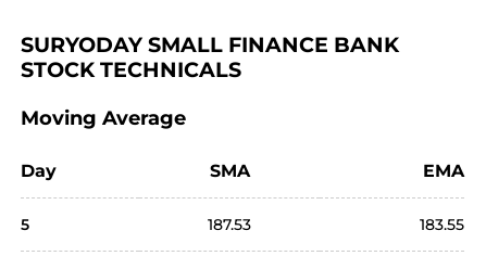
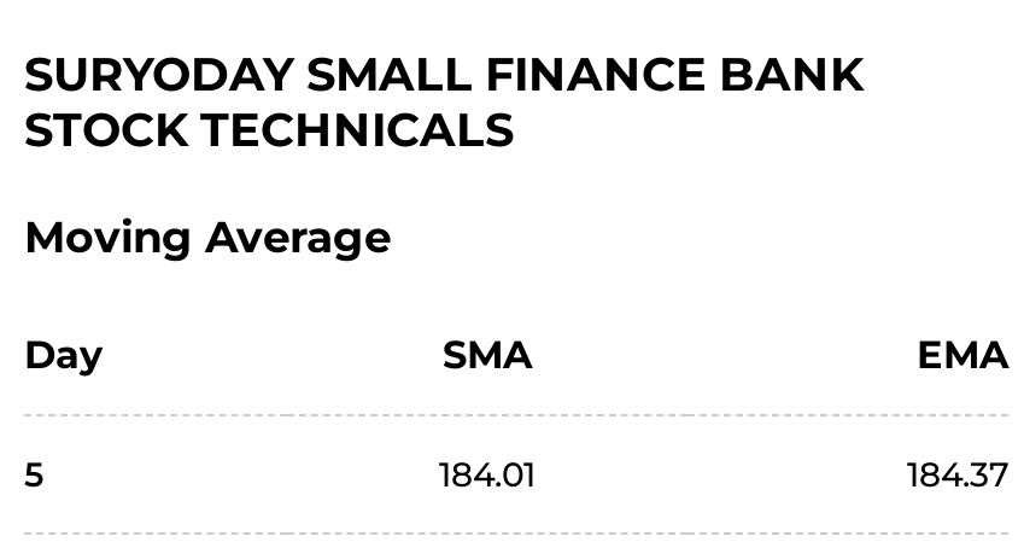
- 187.53
+ 184.01

- 183.55
+ 184.37
